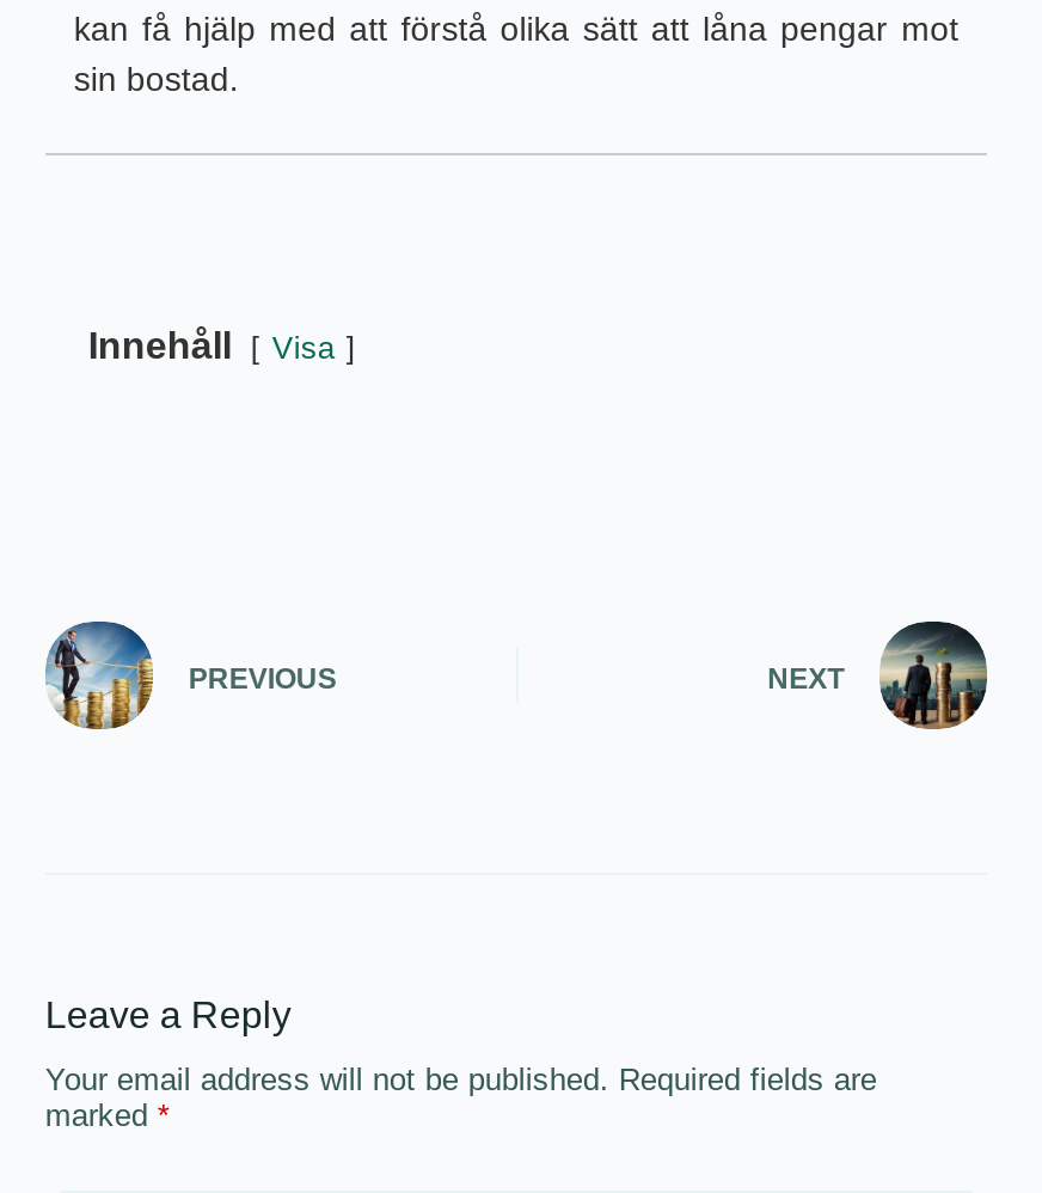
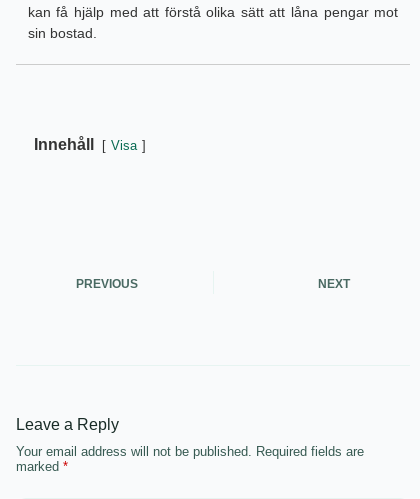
- [image]

- [image]
